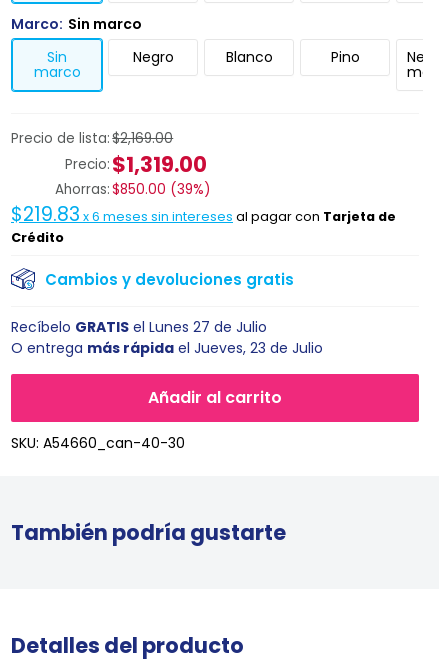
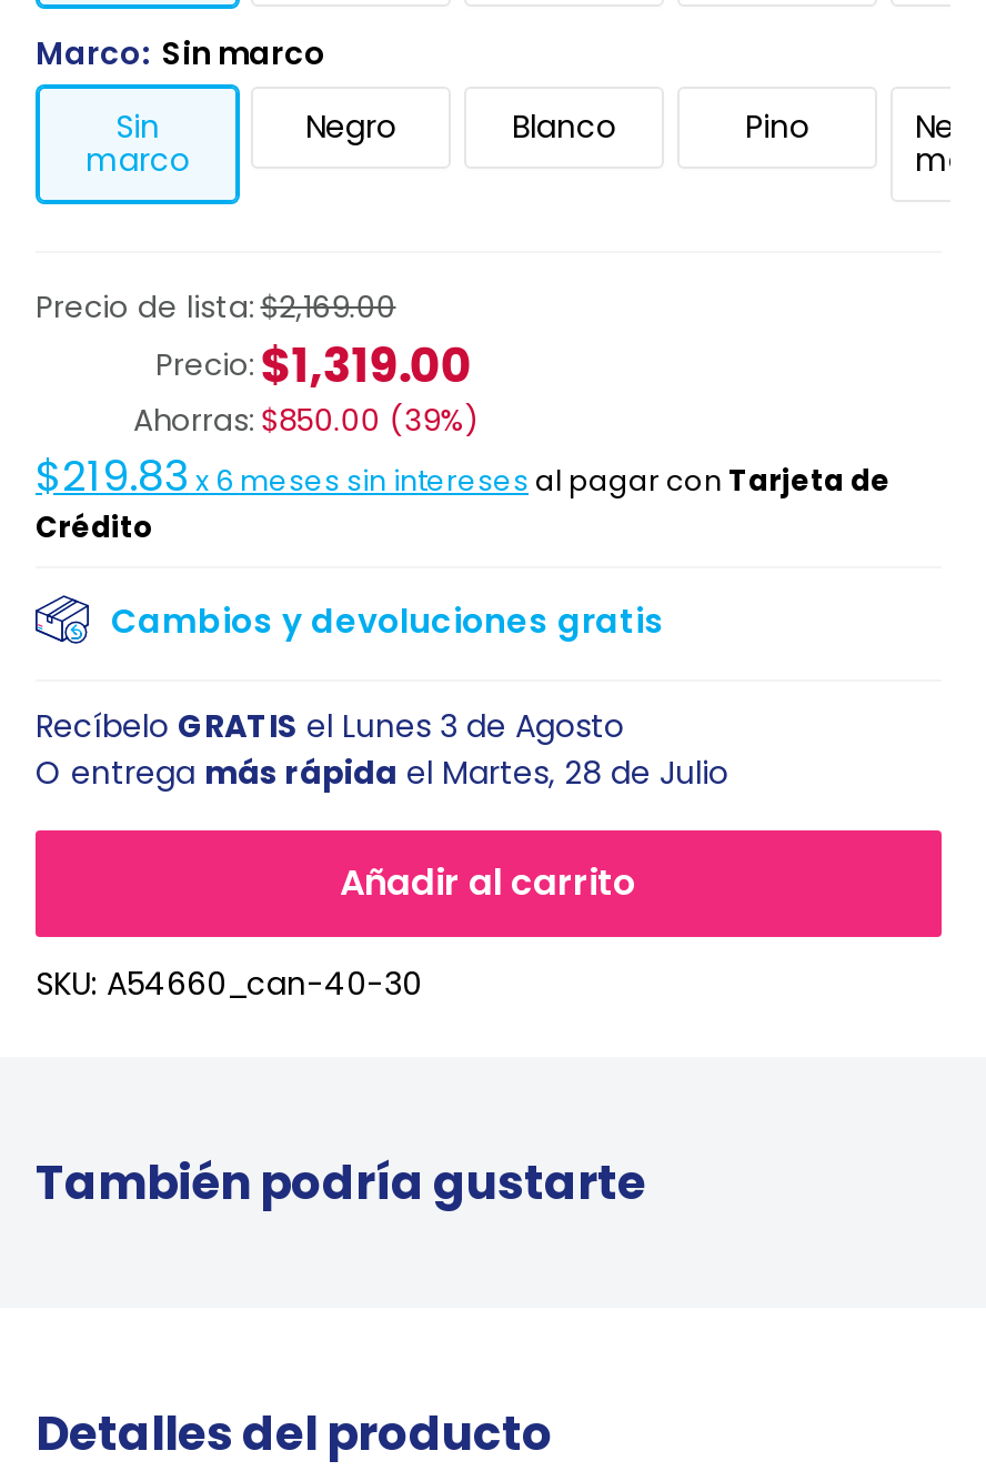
- Recíbelo GRATIS el Lunes 27 de Julio
+ Recíbelo GRATIS el Lunes 3 de Agosto

- O entrega más rápida el Jueves, 23 de Julio
+ O entrega más rápida el Martes, 28 de Julio
